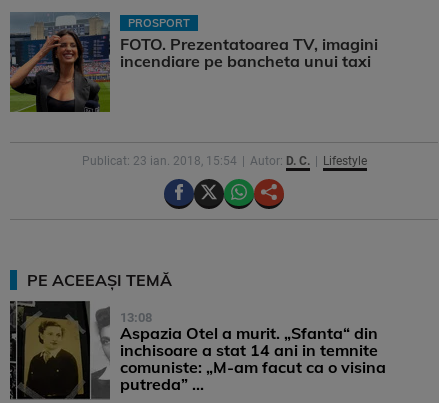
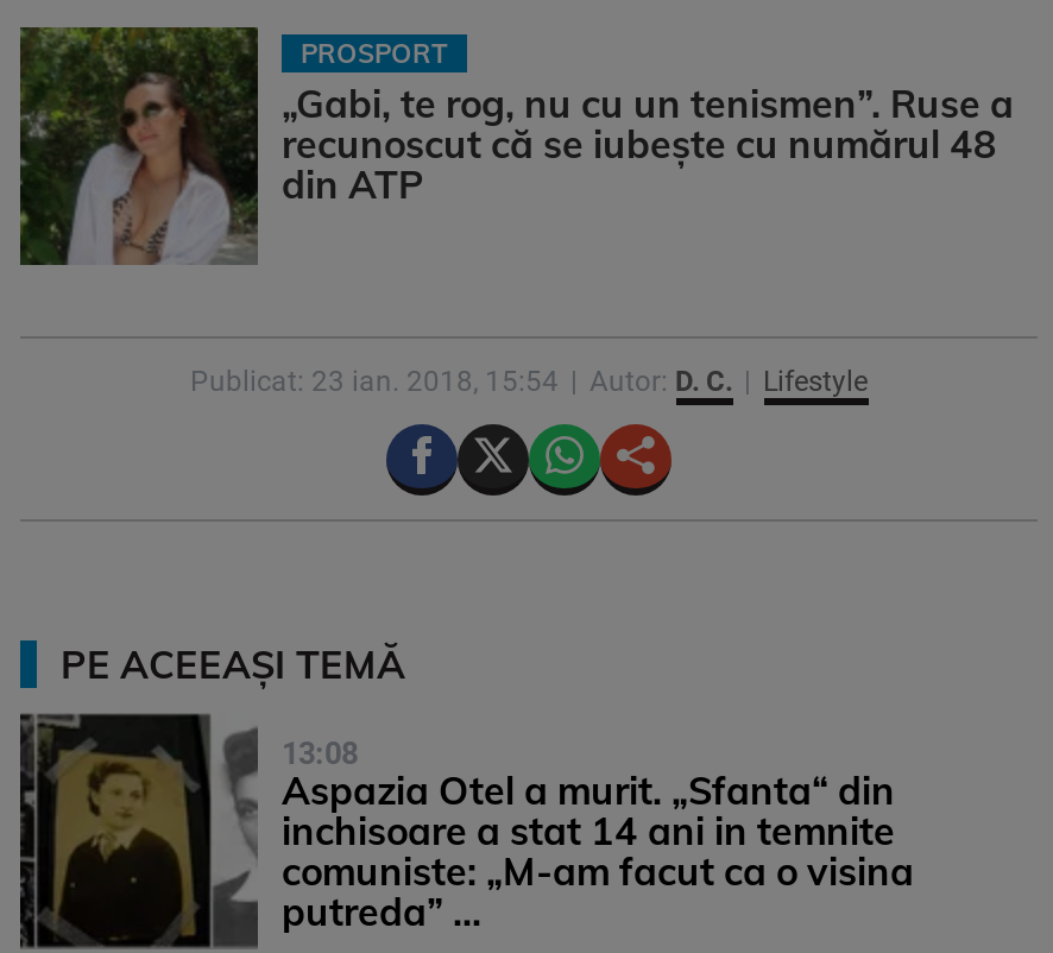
- [image]
- FOTO. Prezentatoarea TV, imagini
- incendiare pe bancheta unui taxi
+ [image]
+ „Gabi, te rog, nu cu un tenismen”. Ruse a
+ recunoscut că se iubește cu numărul 48
+ din ATP
